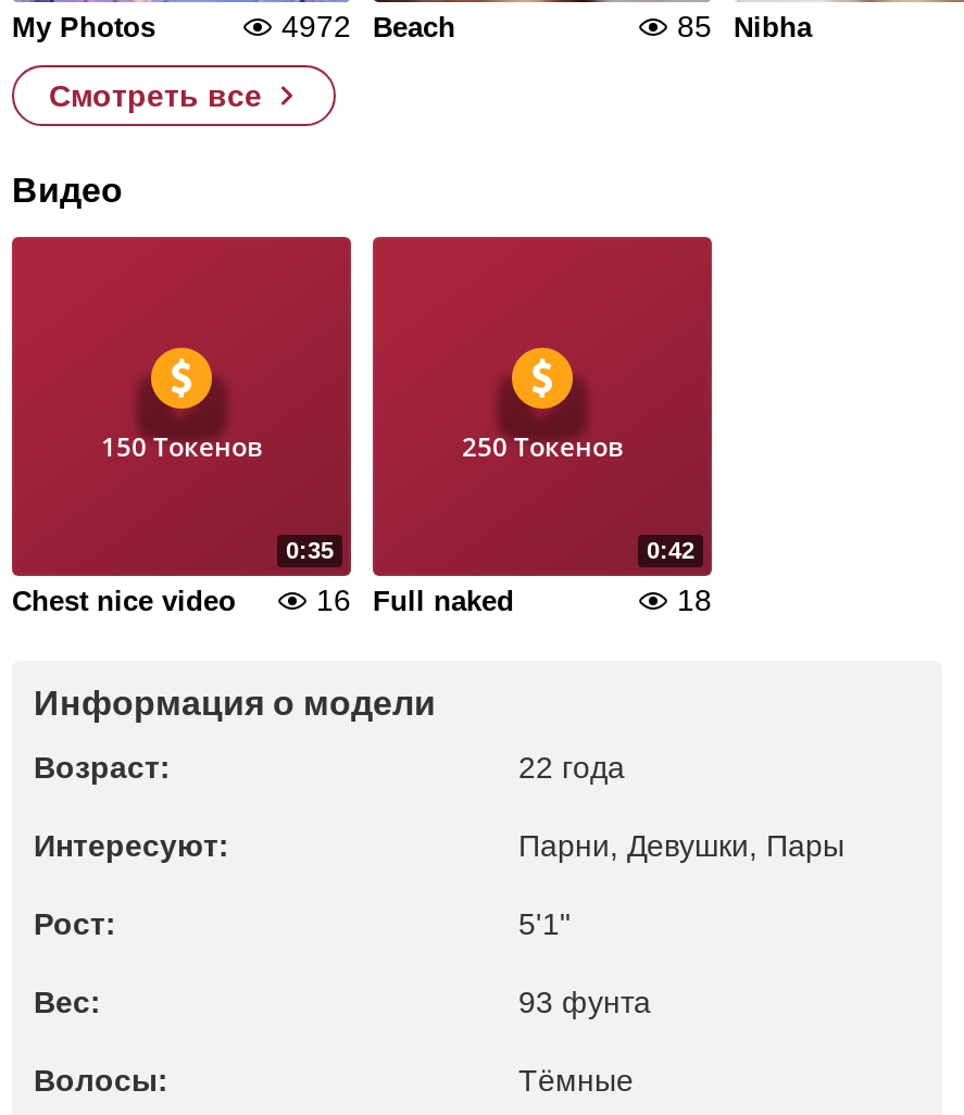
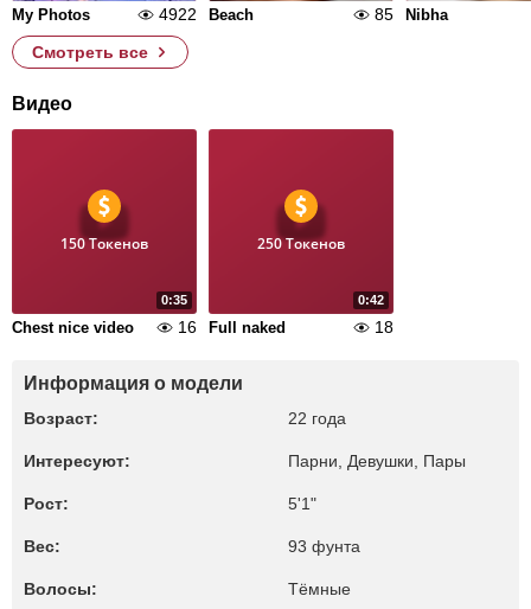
- 4972 Beach
+ 4922 Beach
